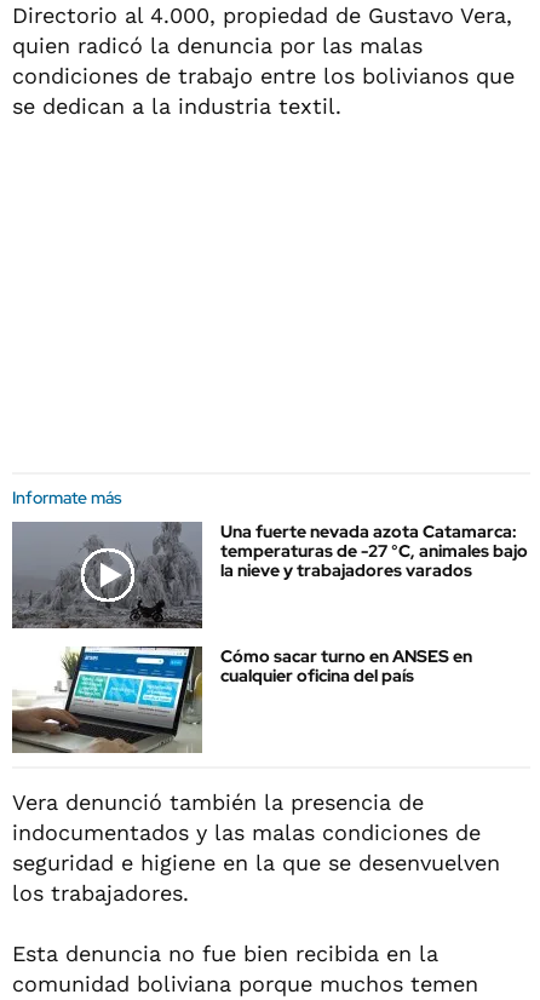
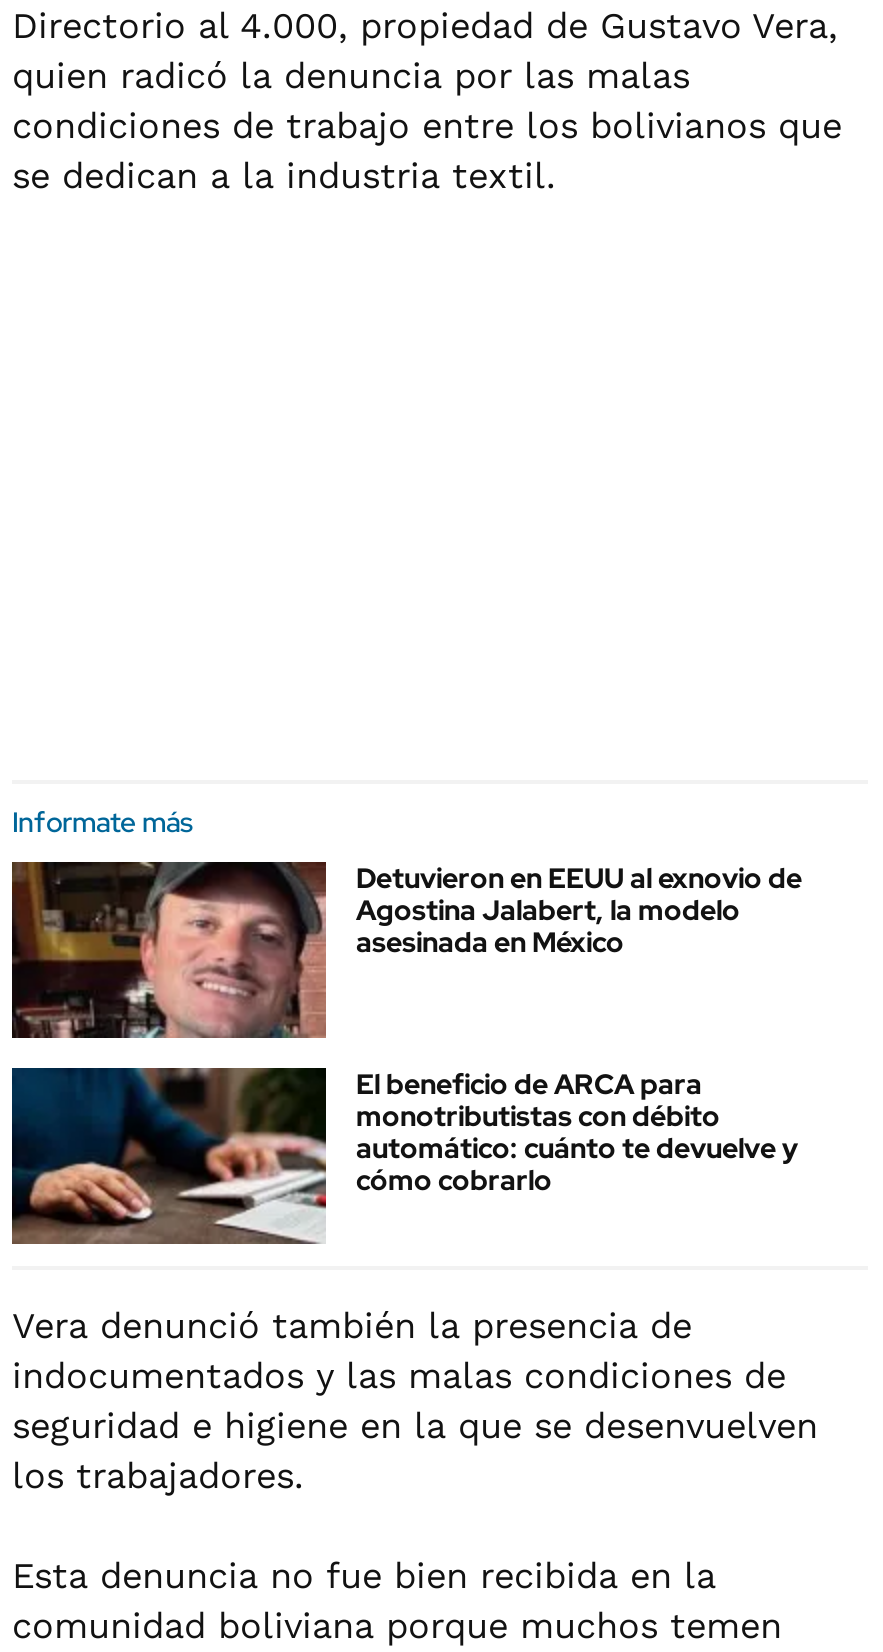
- [image]
- Una fuerte nevada azota Catamarca:
- temperaturas de -27 °C, animales bajo
- la nieve y trabajadores varados
+ [image]
+ Detuvieron en EEUU al exnovio de
+ Agostina Jalabert, la modelo
+ asesinada en México

- [image]
- Cómo sacar turno en ANSES en
- cualquier oficina del país
+ [image]
+ El beneficio de ARCA para
+ monotributistas con débito
+ automático: cuánto te devuelve y
+ cómo cobrarlo
